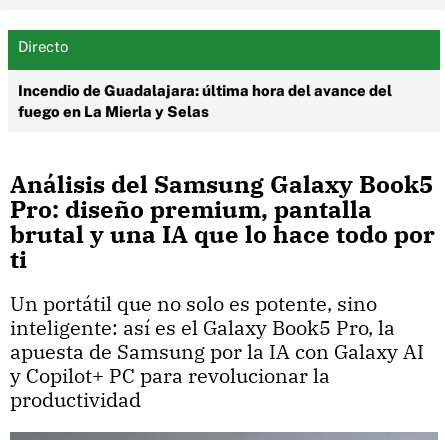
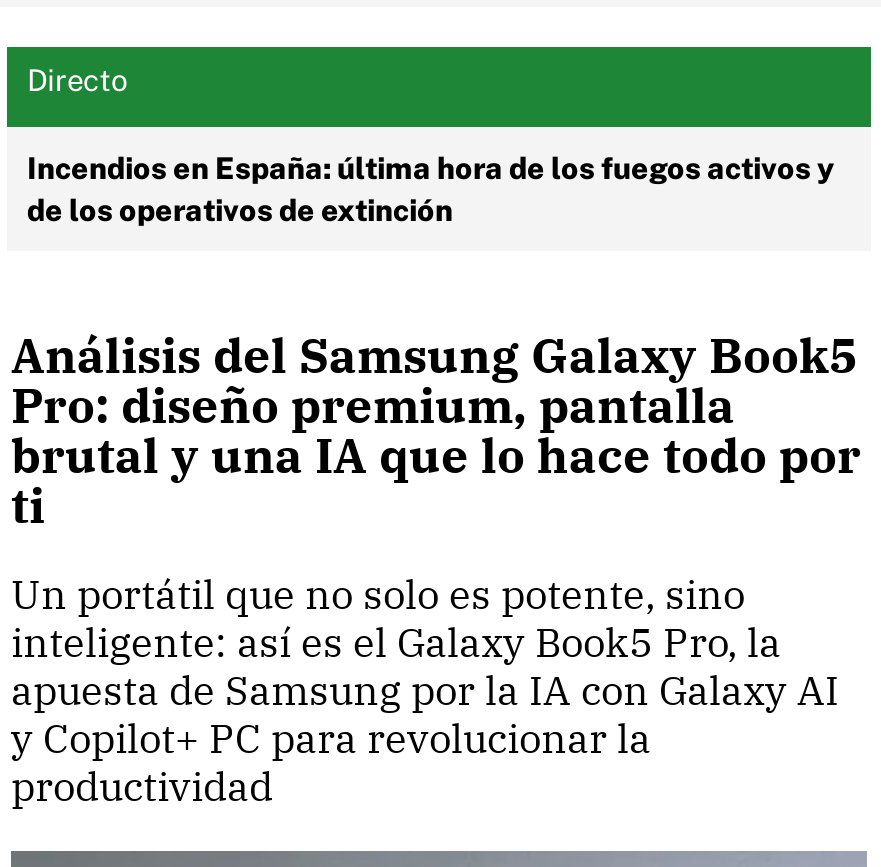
- Incendio de Guadalajara: última hora del avance del
- fuego en La Mierla y Selas
+ Incendios en España: última hora de los fuegos activos y
+ de los operativos de extinción
